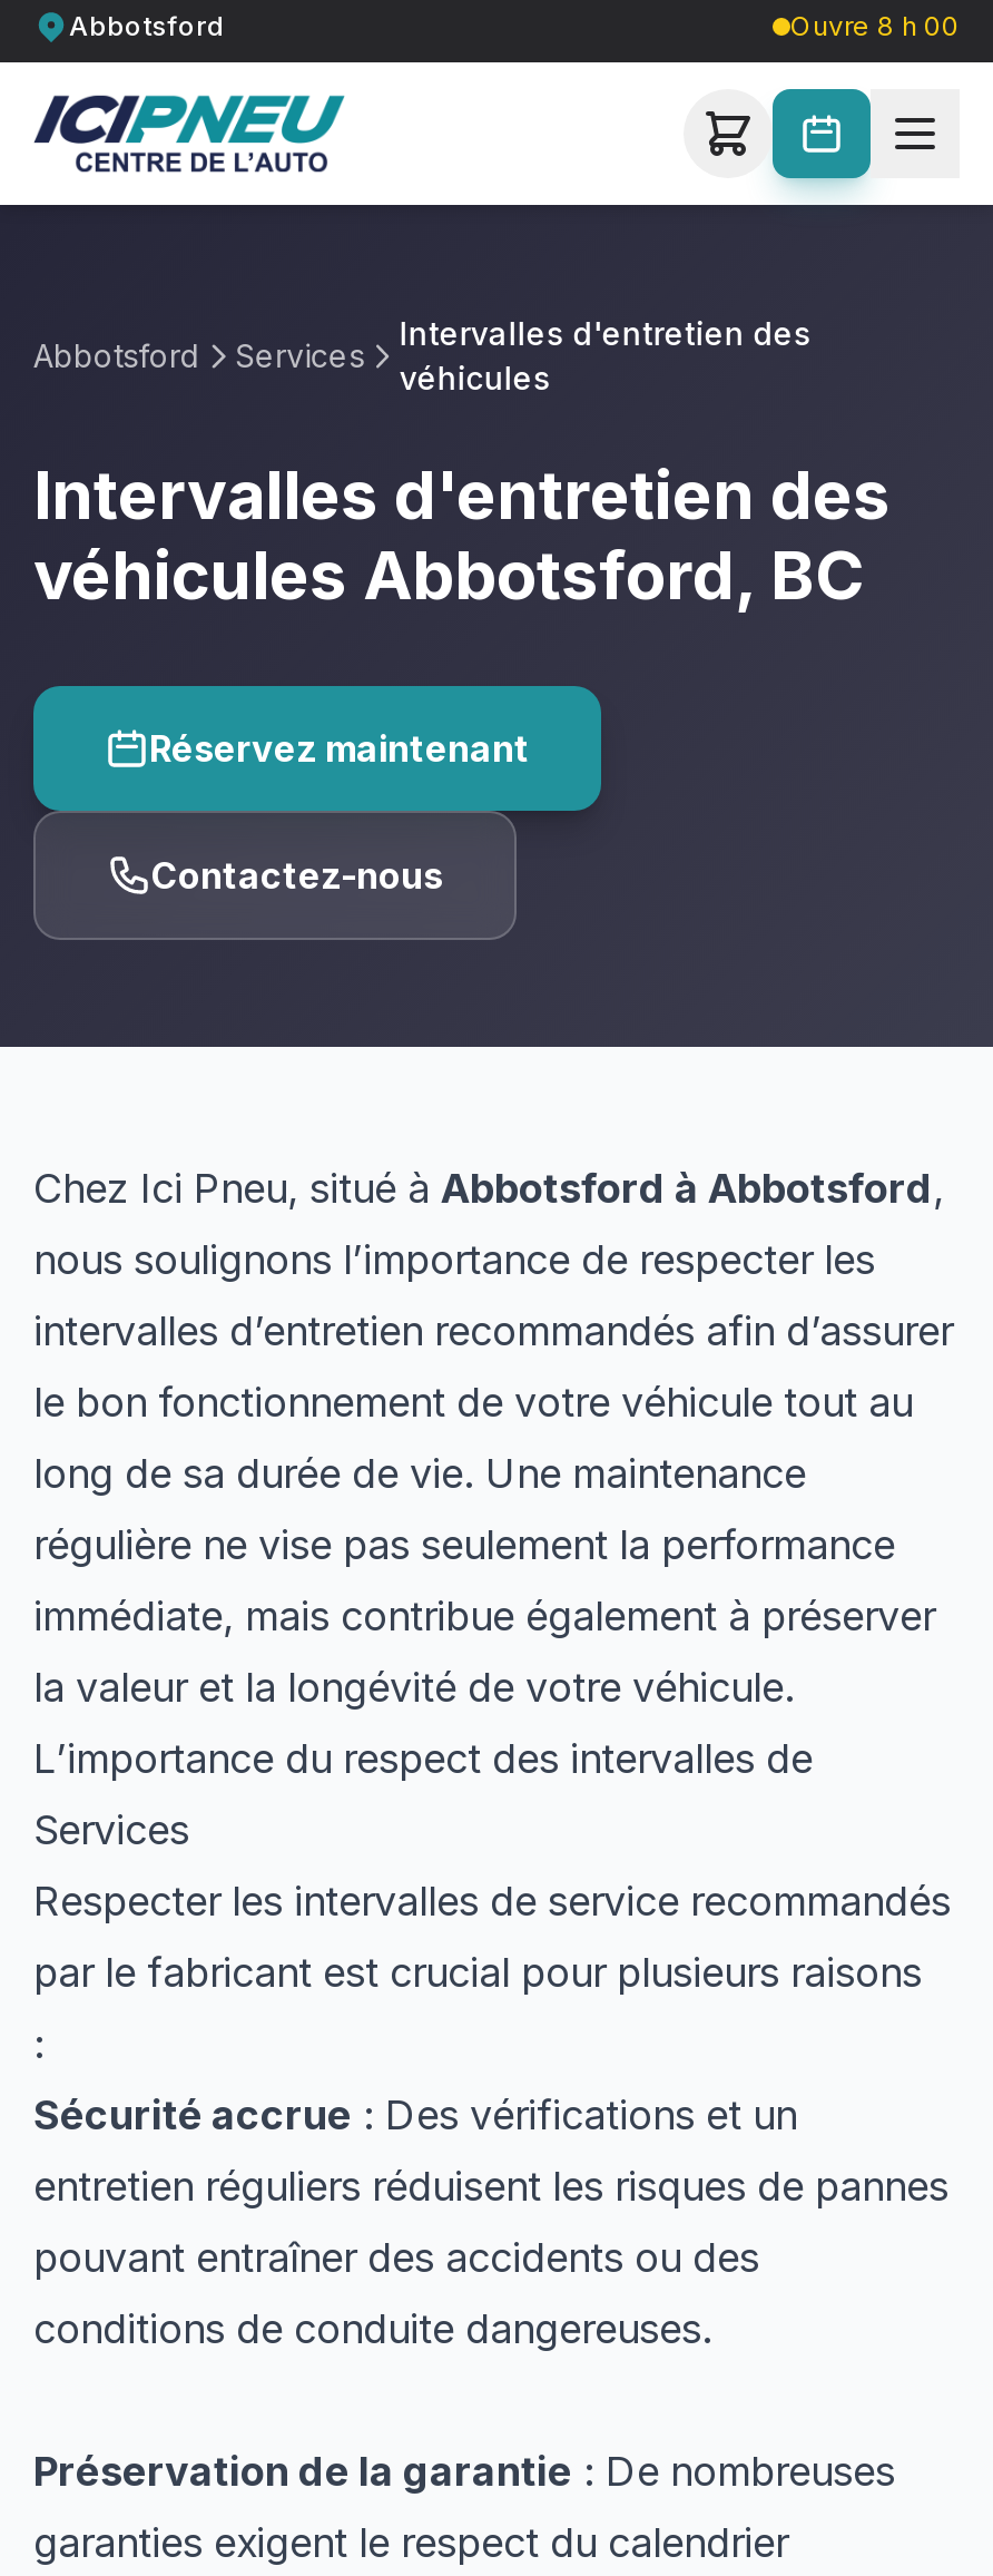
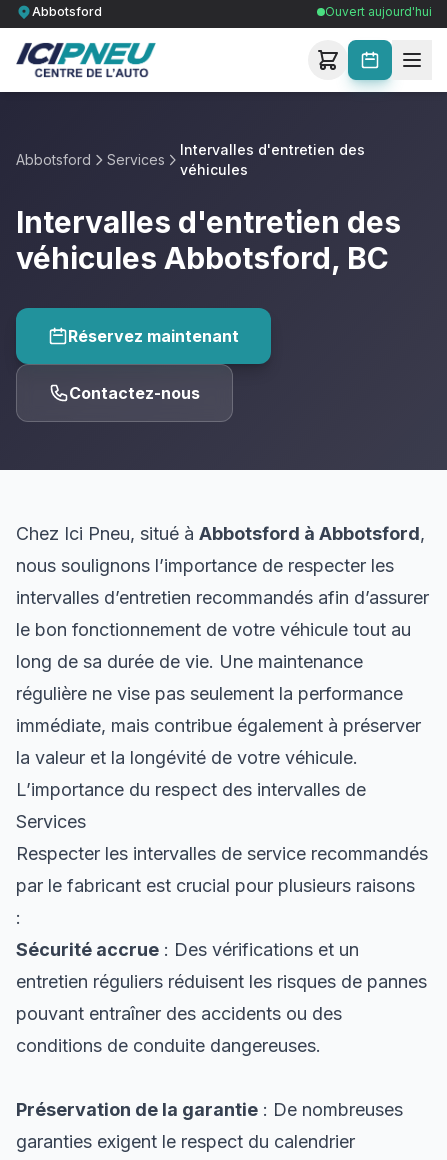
- Ouvre 8 h 00
+ Ouvert aujourd'hui
